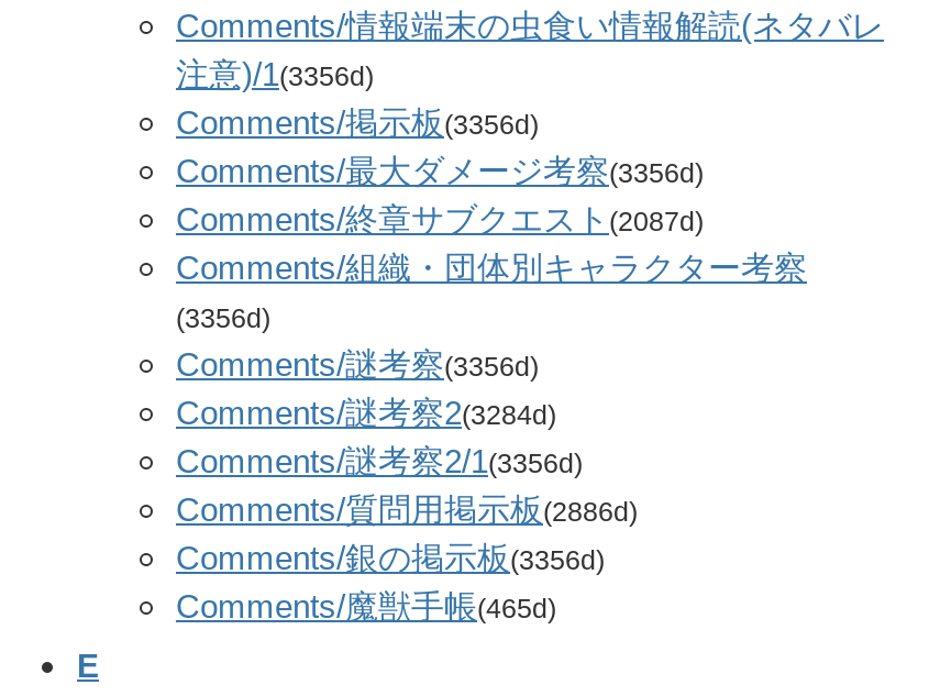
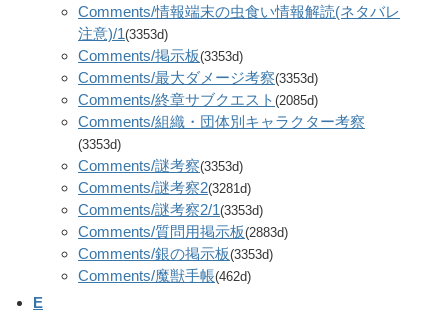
- 注意)/1(3356d)
+ 注意)/1(3353d)

- Comments/掲示板(3356d)
+ Comments/掲示板(3353d)

- Comments/最大ダメージ考察(3356d)
+ Comments/最大ダメージ考察(3353d)

- Comments/終章サブクエスト(2087d)
+ Comments/終章サブクエスト(2085d)

- (3356d)
- Comments/謎考察(3356d)
- Comments/謎考察2(3284d)
- Comments/謎考察2/1(3356d)
- Comments/質問用掲示板(2886d)
- Comments/銀の掲示板(3356d)
- Comments/魔獣手帳(465d)
+ (3353d)
+ Comments/謎考察(3353d)
+ Comments/謎考察2(3281d)
+ Comments/謎考察2/1(3353d)
+ Comments/質問用掲示板(2883d)
+ Comments/銀の掲示板(3353d)
+ Comments/魔獣手帳(462d)
